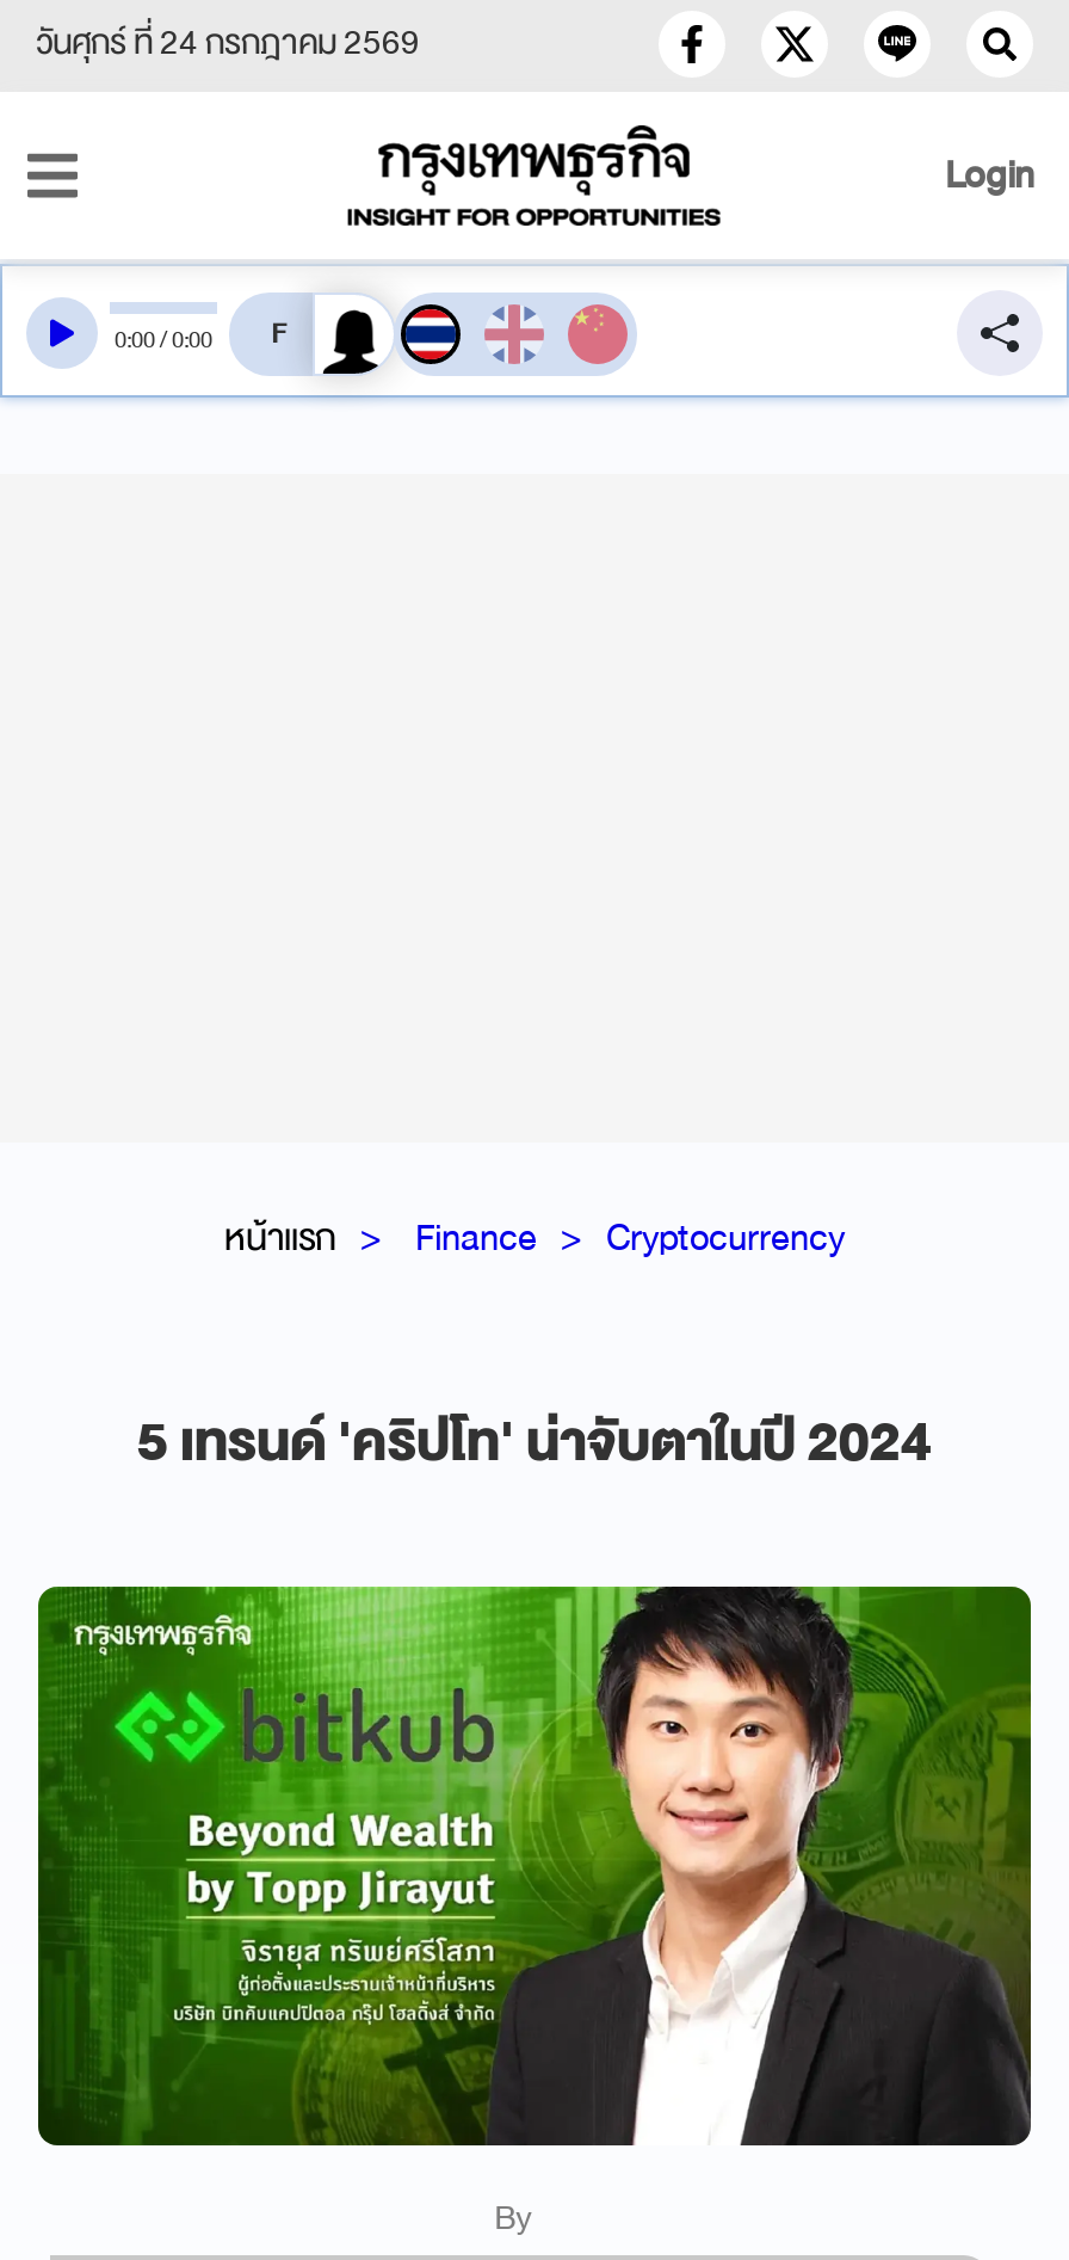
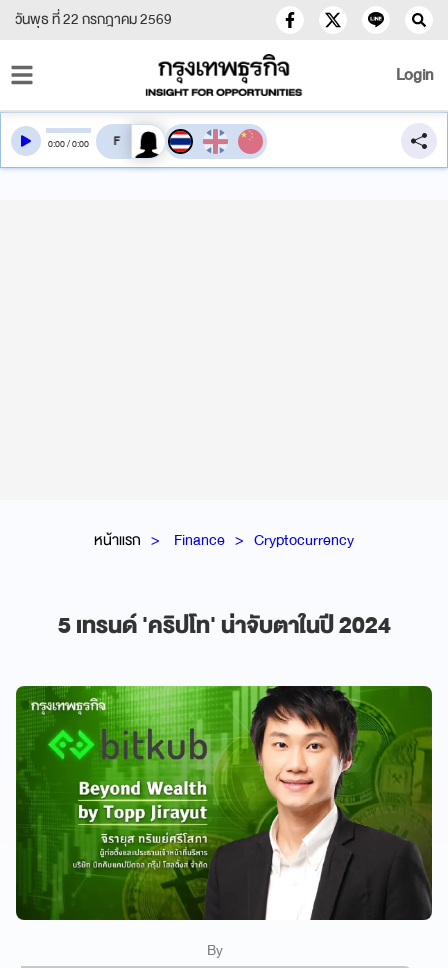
- วันศุกร์ ที่ 24 กรกฎาคม 2569
+ วันพุธ ที่ 22 กรกฎาคม 2569
